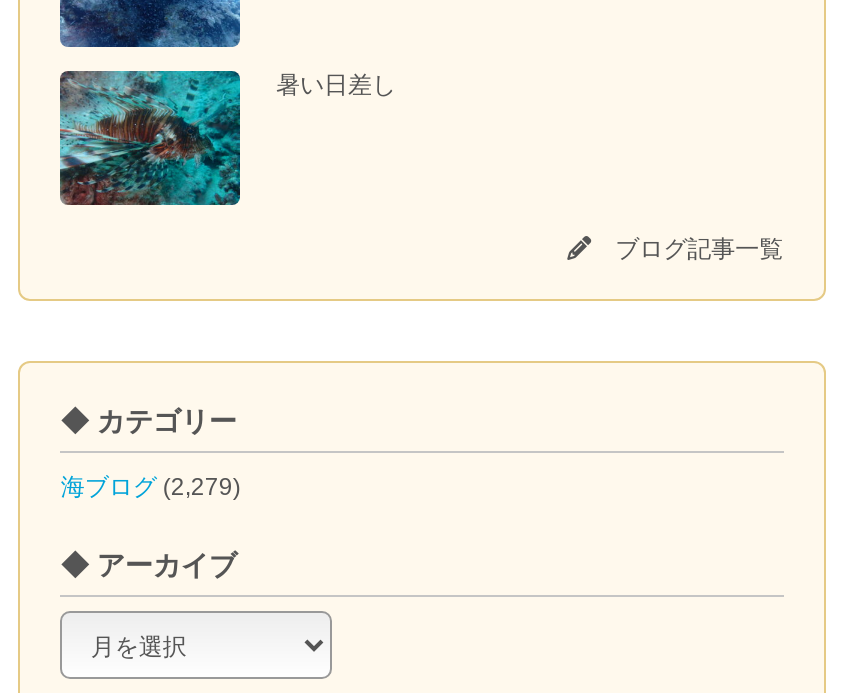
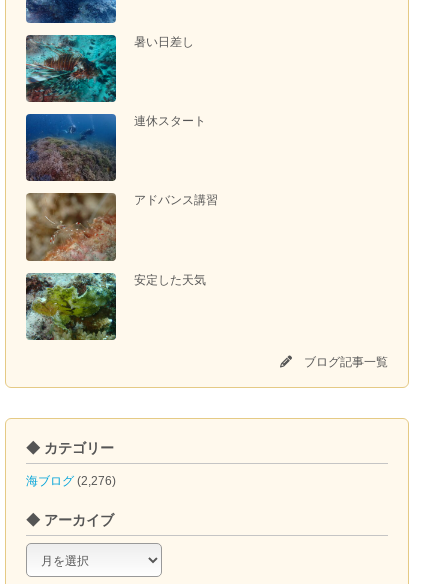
+ [image]
+ 安定した天気

+ [image]
+ 連休スタート

+ [image]
+ アドバンス講習

- 海ブログ(2,279)
+ 海ブログ(2,276)
